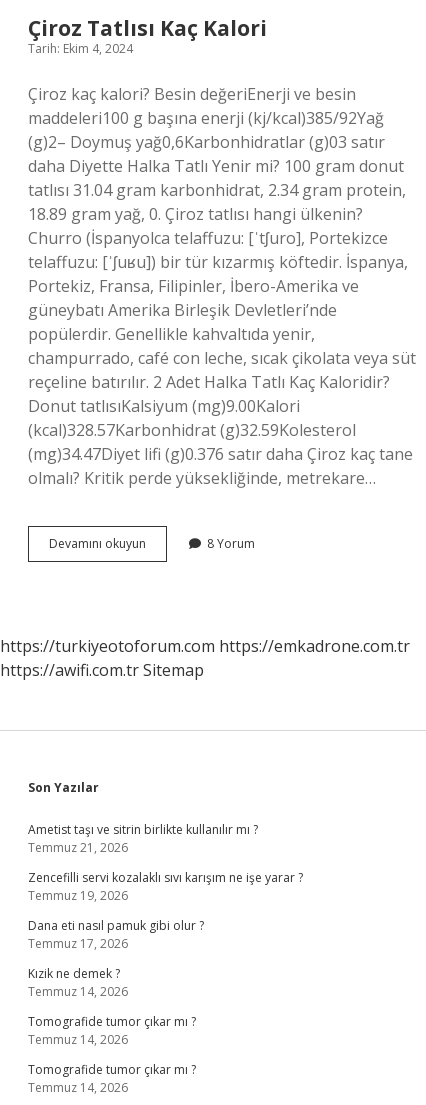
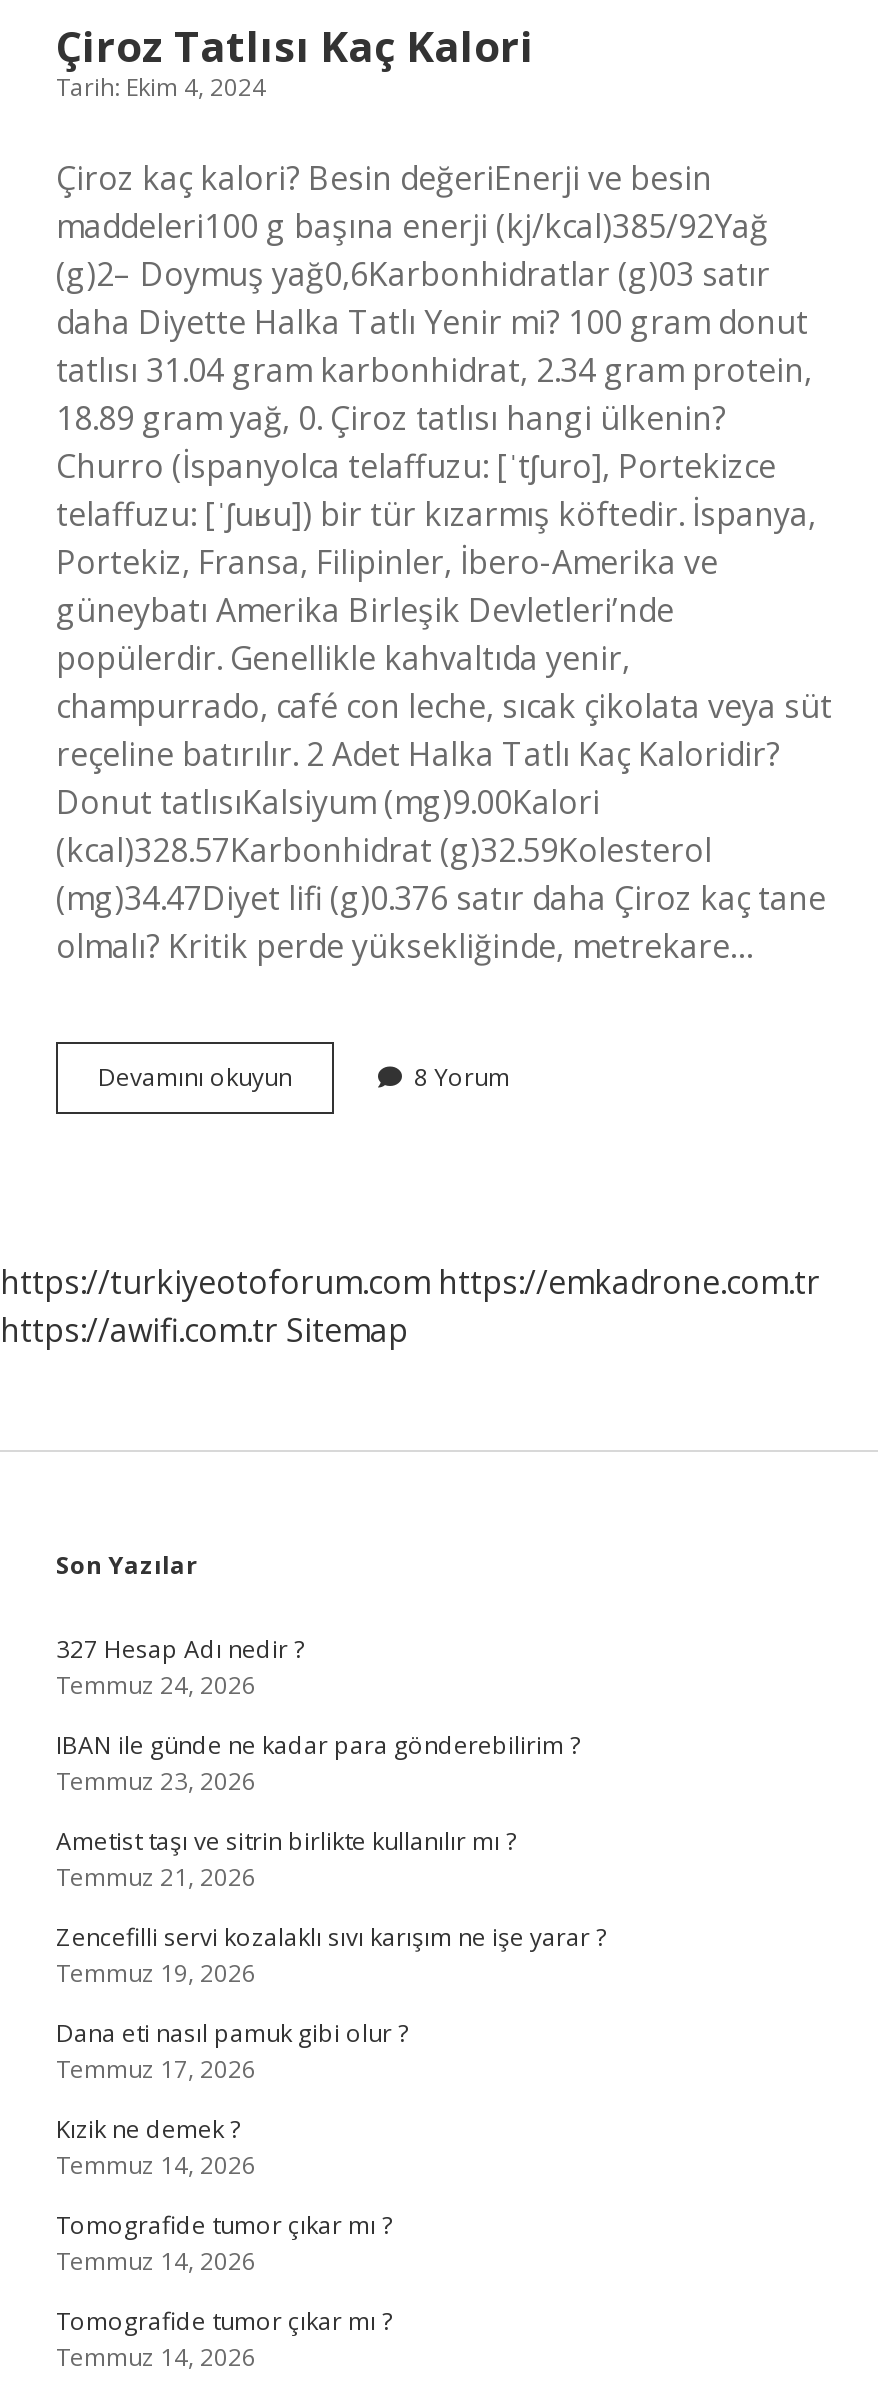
+ 327 Hesap Adı nedir ?
+ Temmuz 24, 2026
+ IBAN ile günde ne kadar para gönderebilirim ?
+ Temmuz 23, 2026
